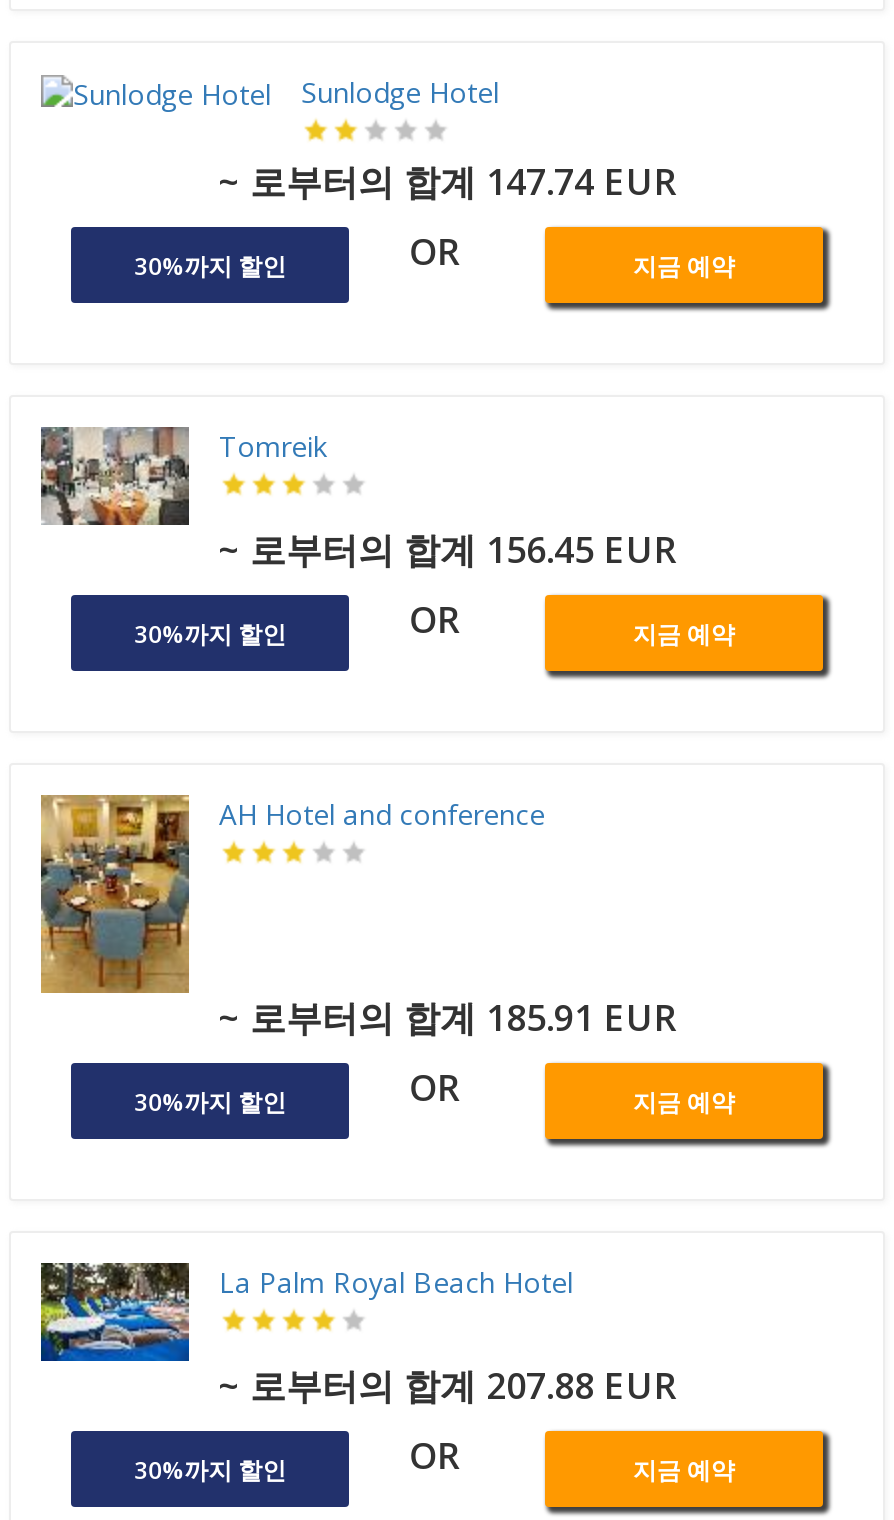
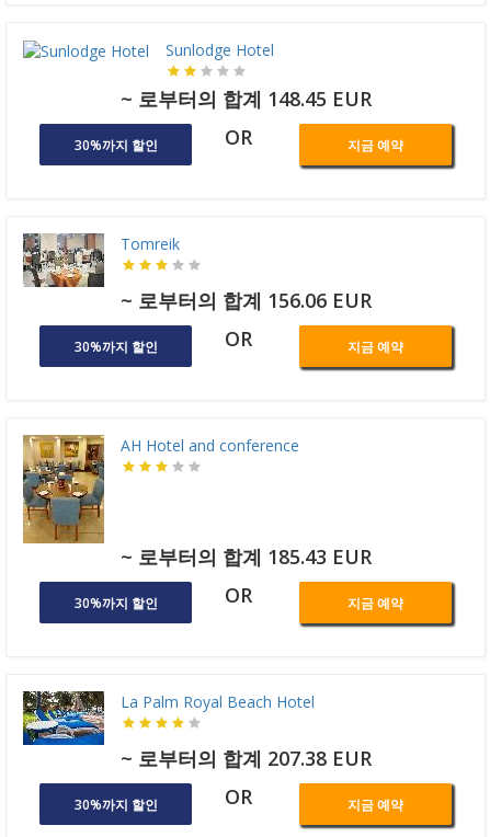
- ~ 로부터의 합계 147.74 EUR
+ ~ 로부터의 합계 148.45 EUR

- ~ 로부터의 합계 156.45 EUR
+ ~ 로부터의 합계 156.06 EUR

- ~ 로부터의 합계 185.91 EUR
+ ~ 로부터의 합계 185.43 EUR

- ~ 로부터의 합계 207.88 EUR
+ ~ 로부터의 합계 207.38 EUR
